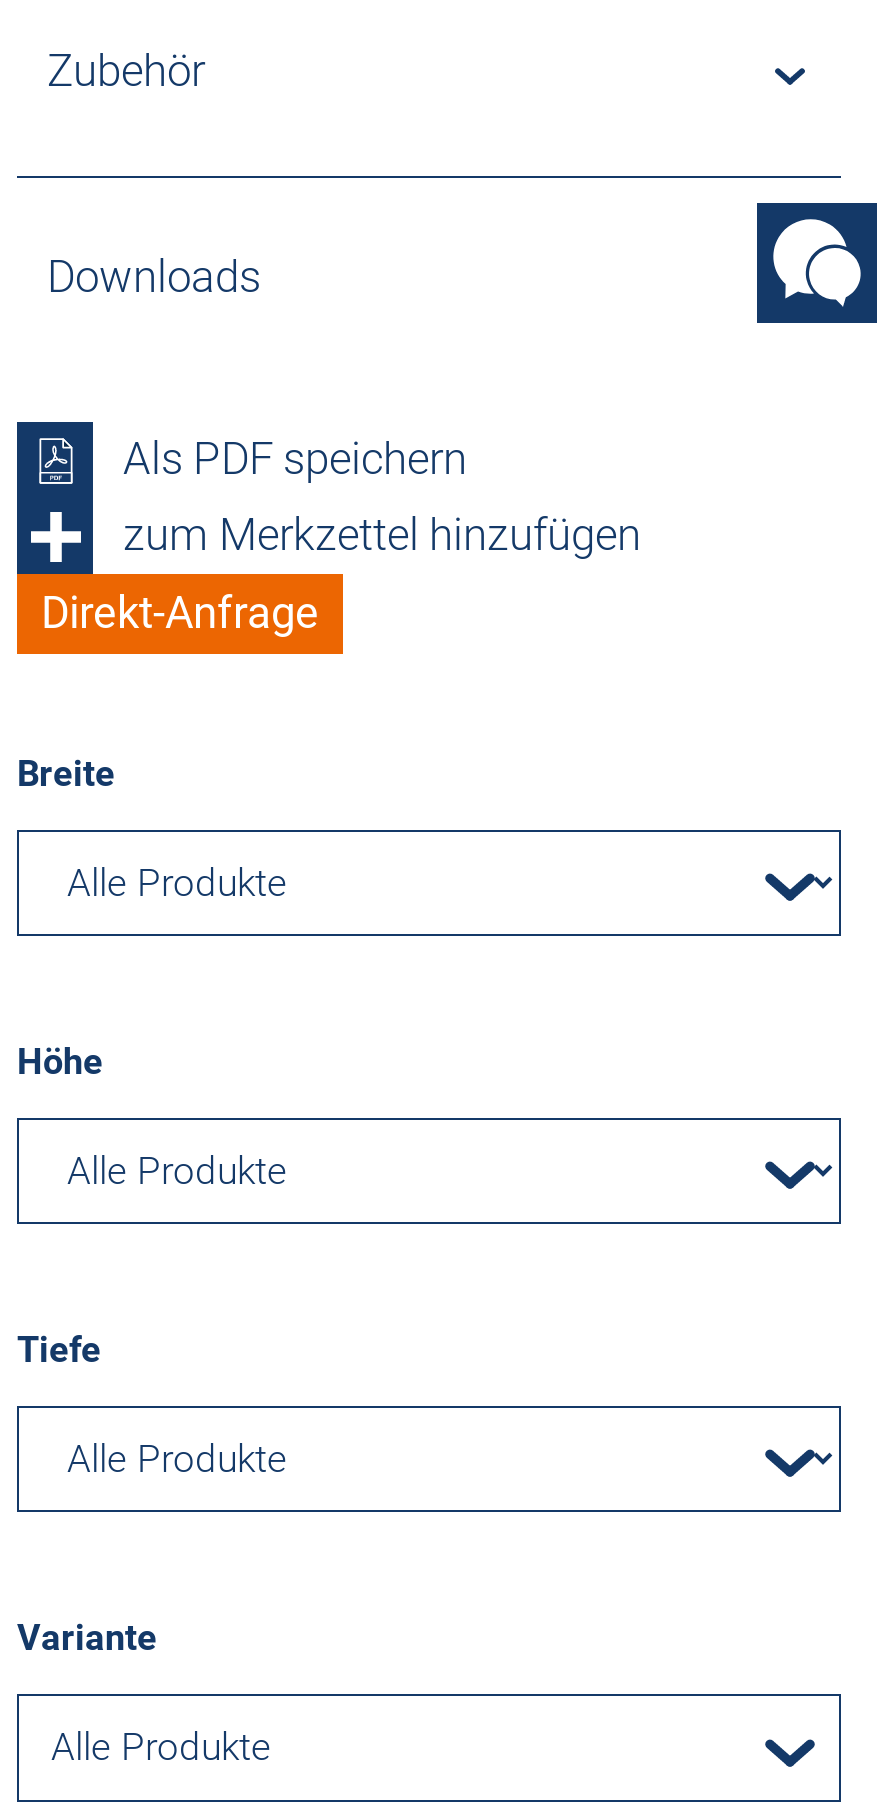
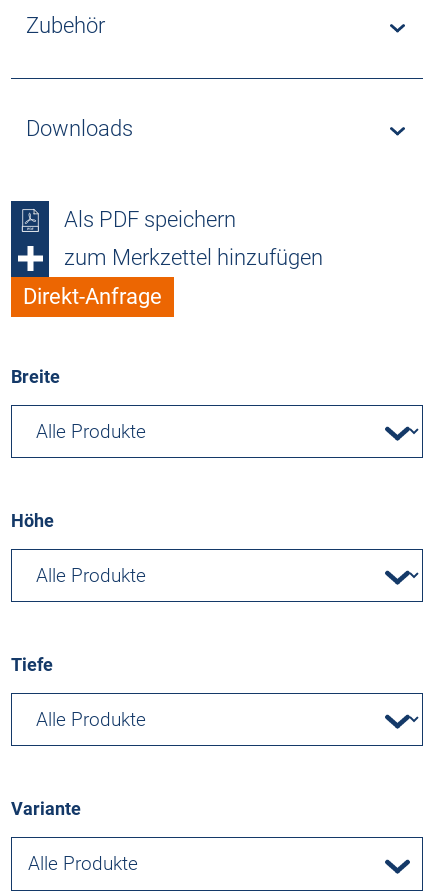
- [image]
